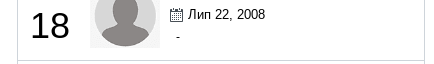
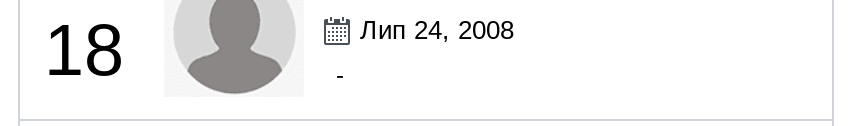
- Лип 22, 2008
+ Лип 24, 2008
